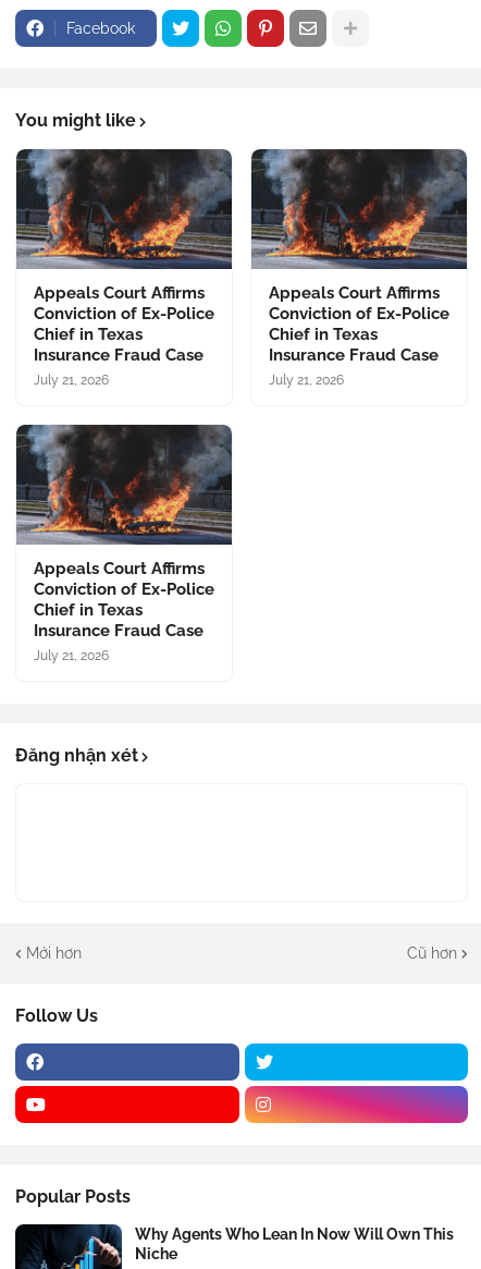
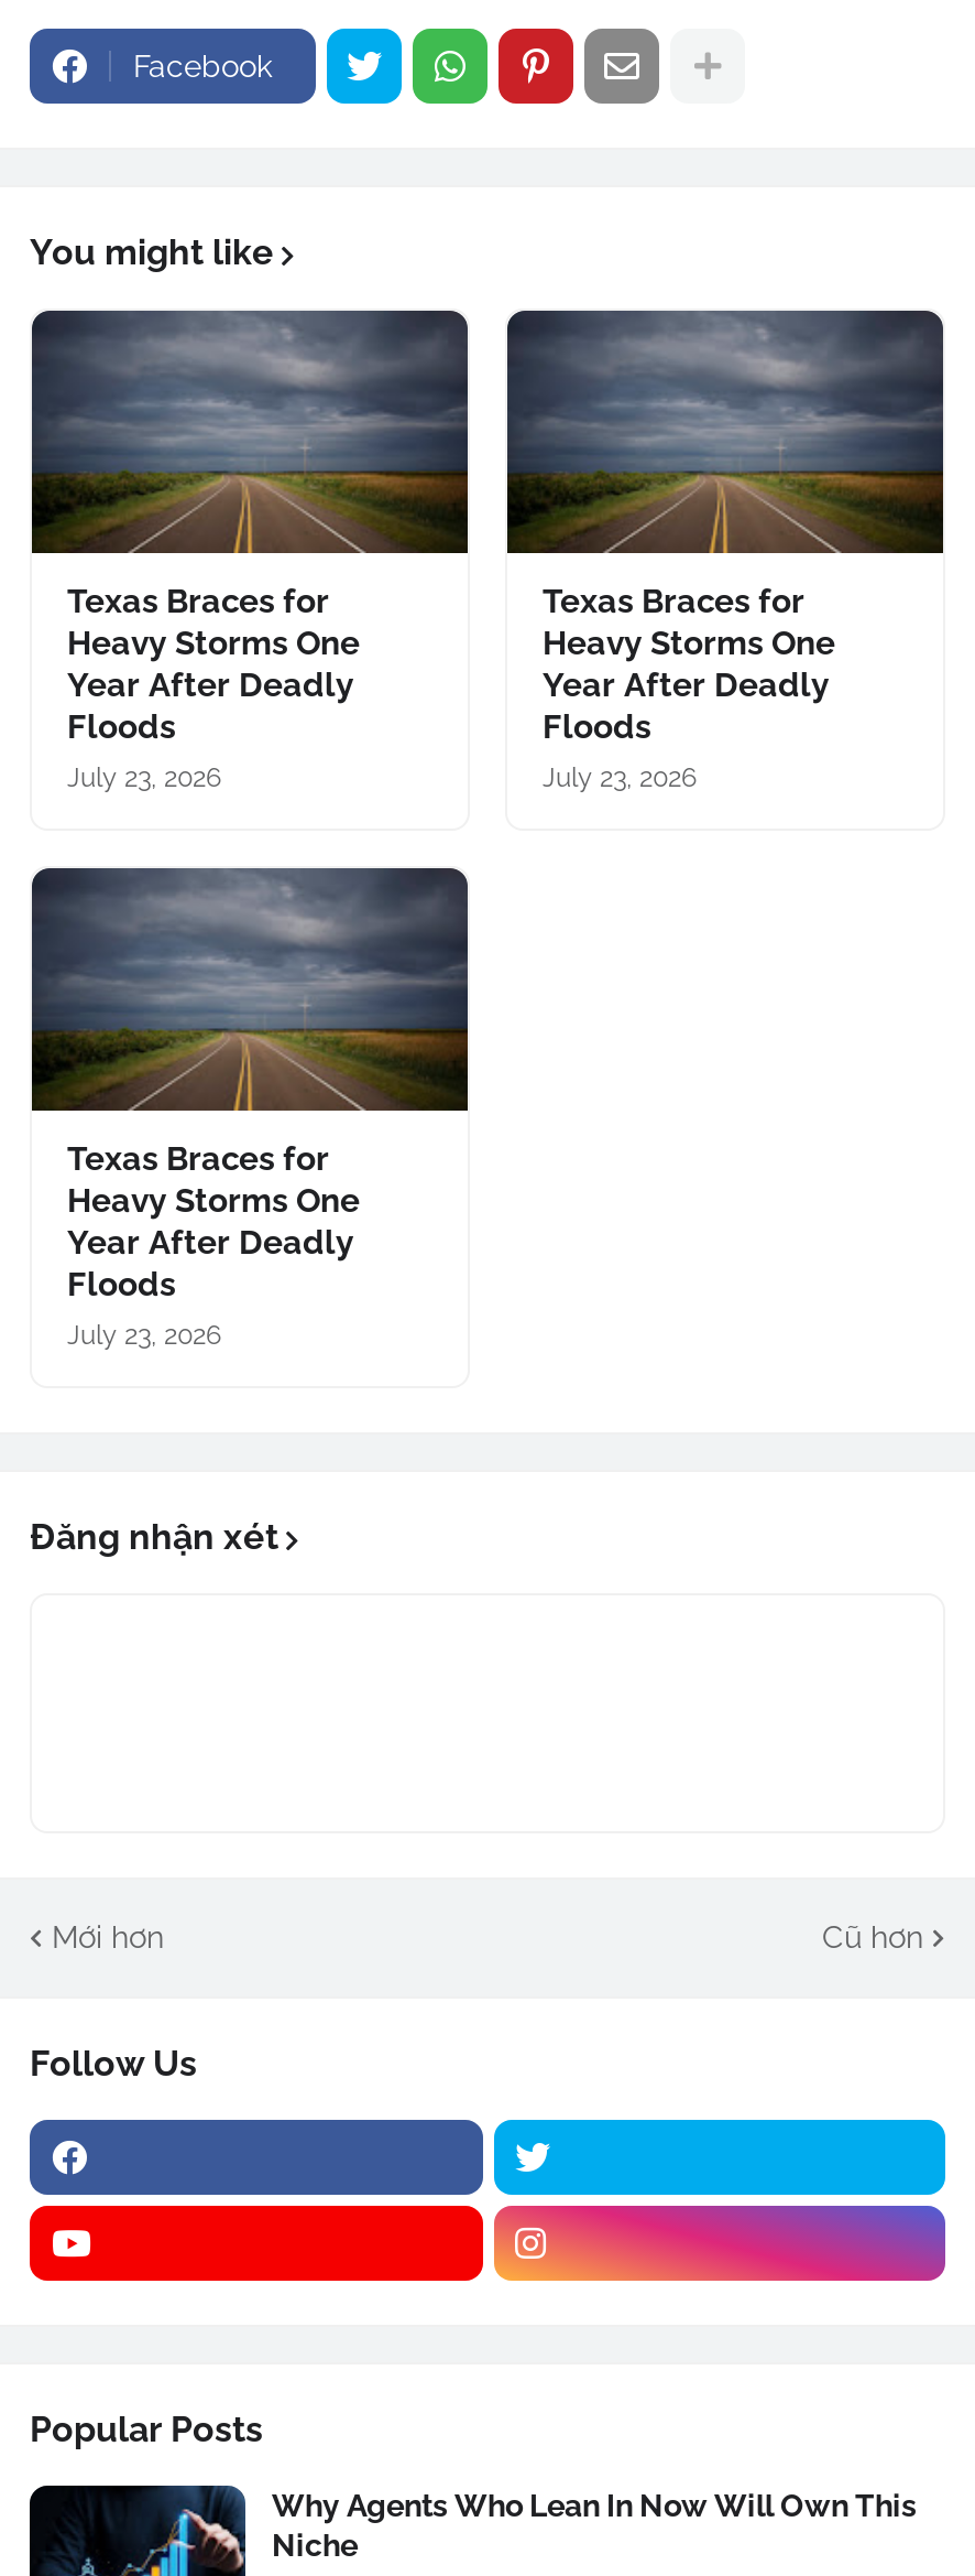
- [image]
- Appeals Court Affirms
- Conviction of Ex-Police
- Chief in Texas
- Insurance Fraud Case
- July 21, 2026
+ [image]
+ Texas Braces for
+ Heavy Storms One
+ Year After Deadly
+ Floods
+ July 23, 2026

- [image]
- Appeals Court Affirms
- Conviction of Ex-Police
- Chief in Texas
- Insurance Fraud Case
- July 21, 2026
+ [image]
+ Texas Braces for
+ Heavy Storms One
+ Year After Deadly
+ Floods
+ July 23, 2026

- [image]
- Appeals Court Affirms
- Conviction of Ex-Police
- Chief in Texas
- Insurance Fraud Case
- July 21, 2026
+ [image]
+ Texas Braces for
+ Heavy Storms One
+ Year After Deadly
+ Floods
+ July 23, 2026
